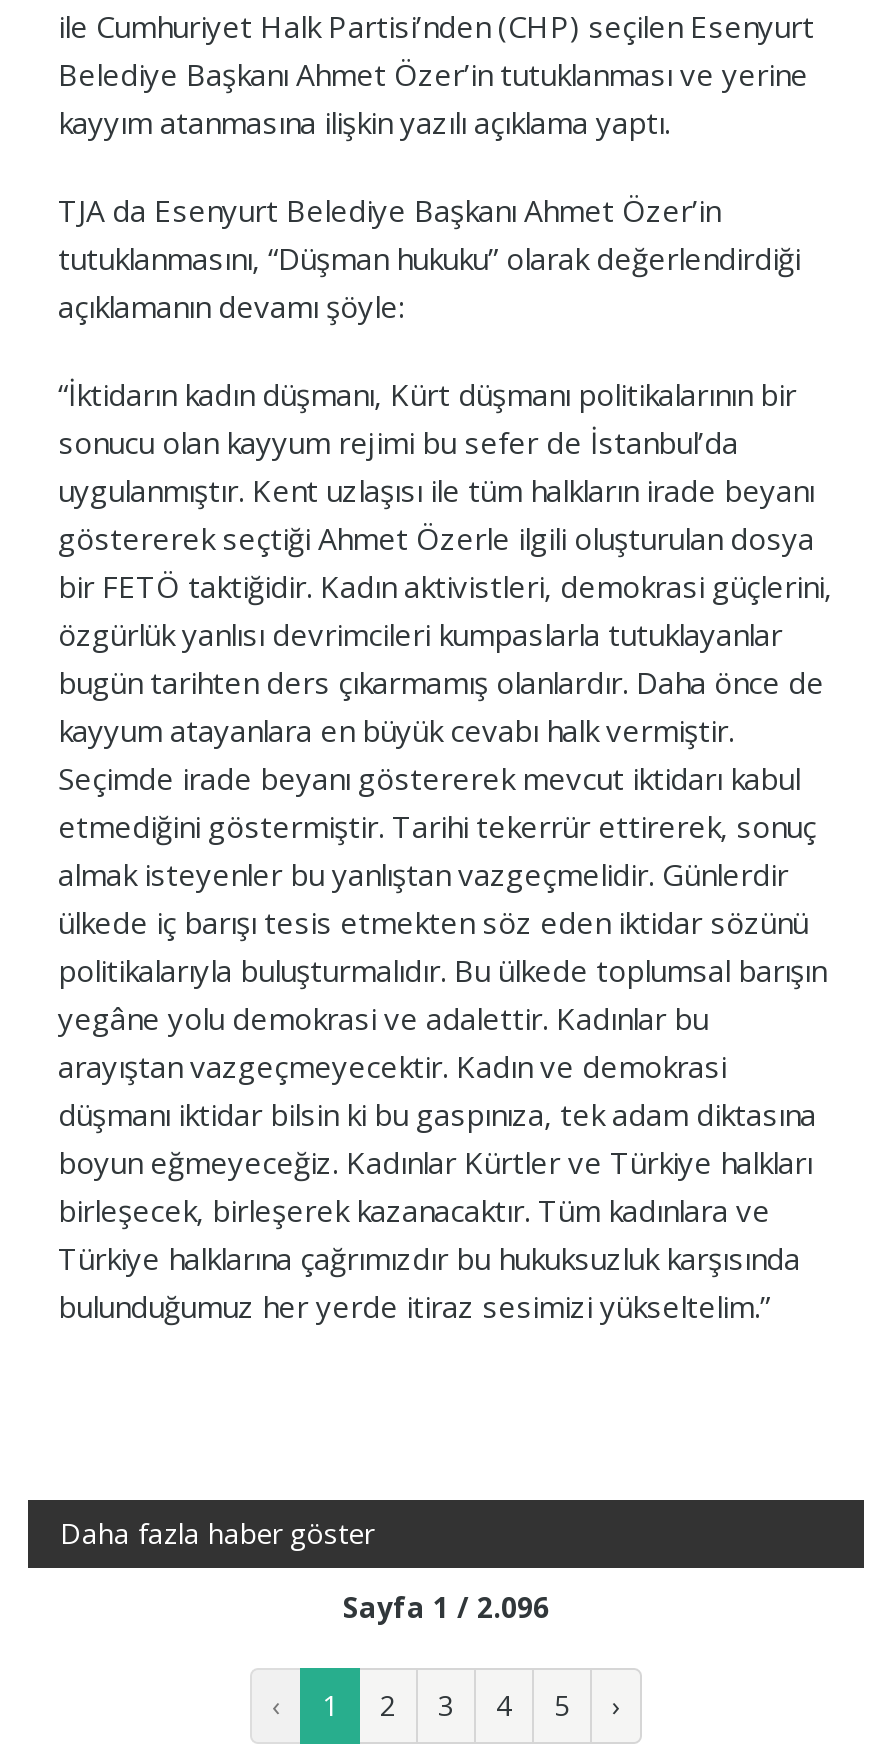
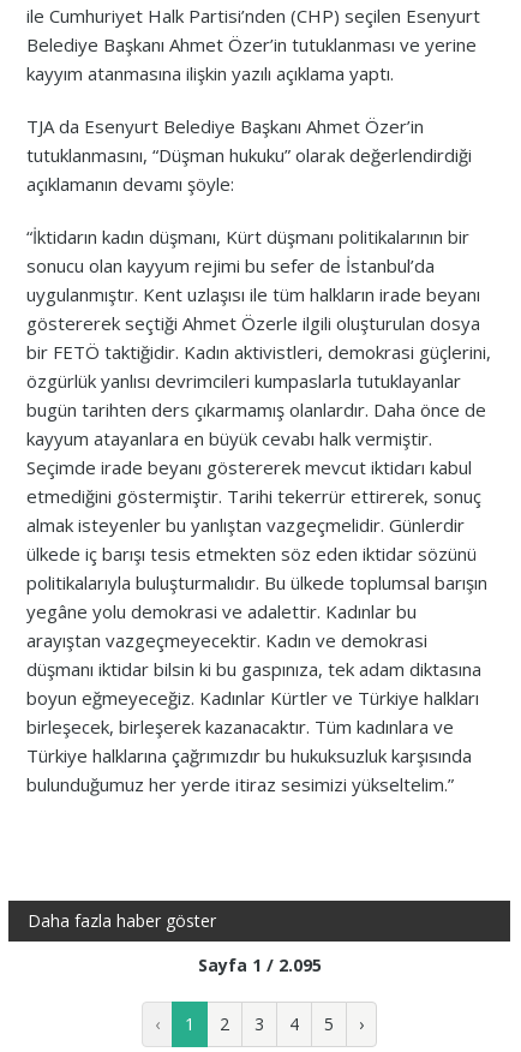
- Sayfa 1 / 2.096
+ Sayfa 1 / 2.095
